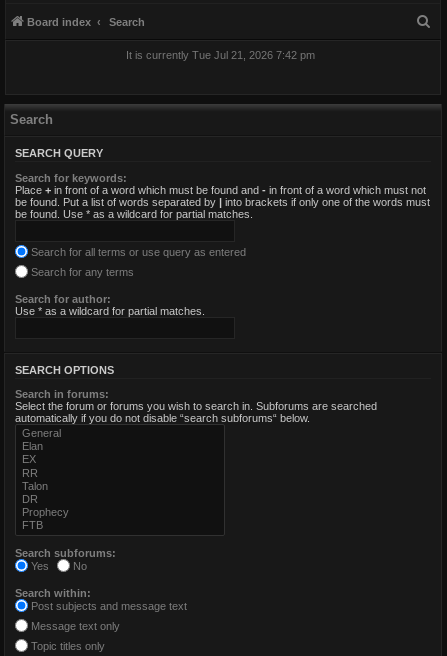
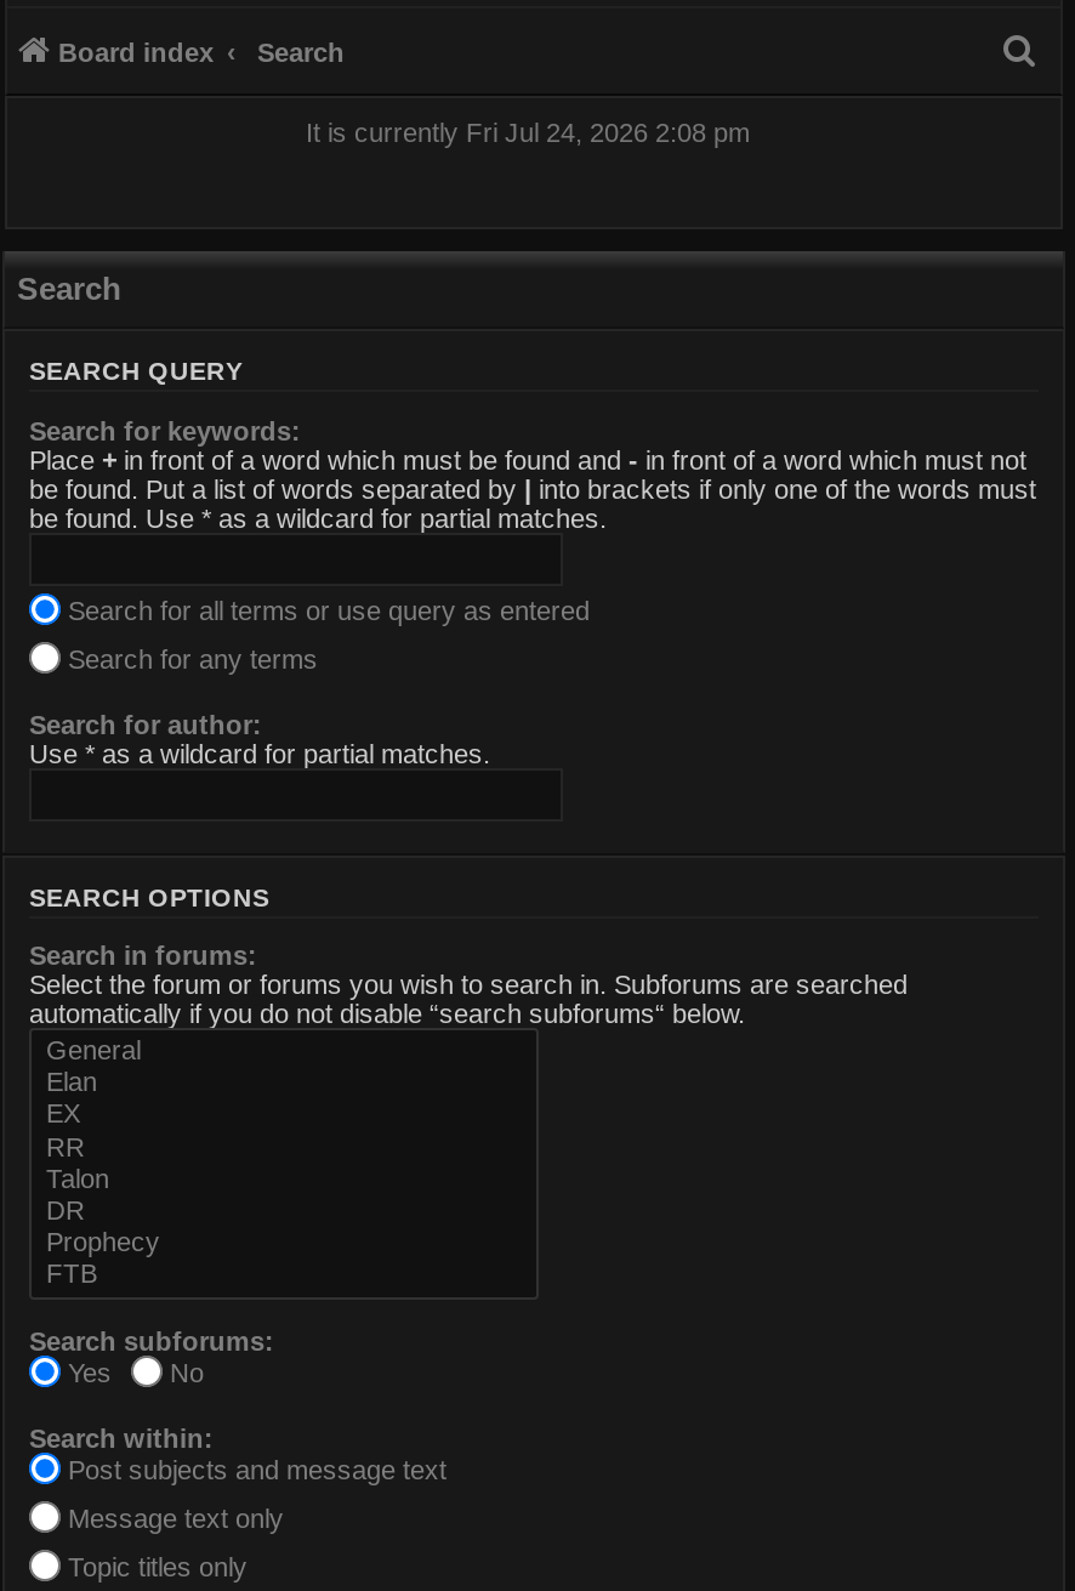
- It is currently Tue Jul 21, 2026 7:42 pm
+ It is currently Fri Jul 24, 2026 2:08 pm
